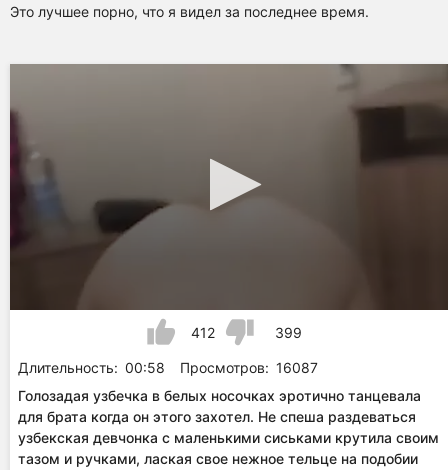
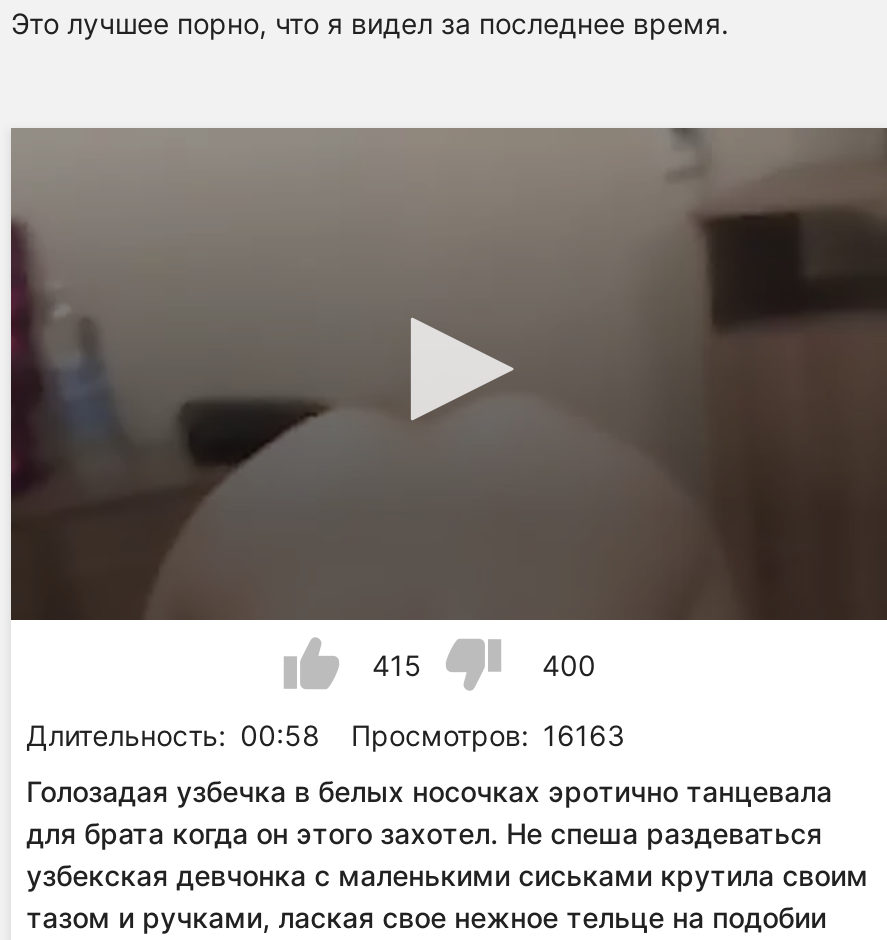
- 412
+ 415

- 399
+ 400

- Длительность: 00:58 Просмотров: 16087
+ Длительность: 00:58 Просмотров: 16163
